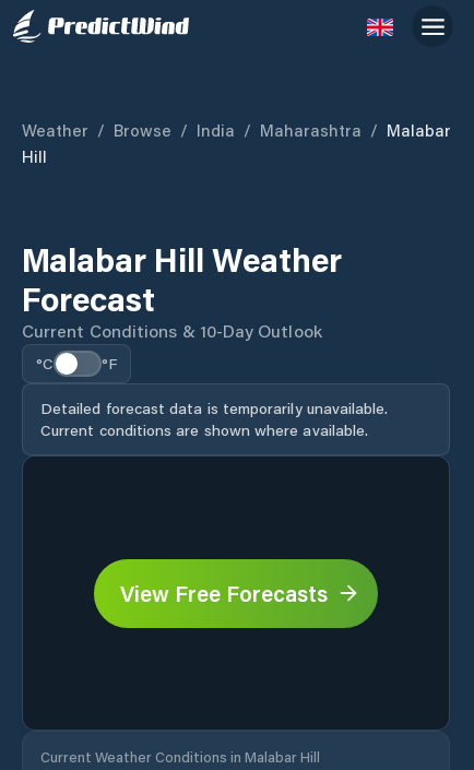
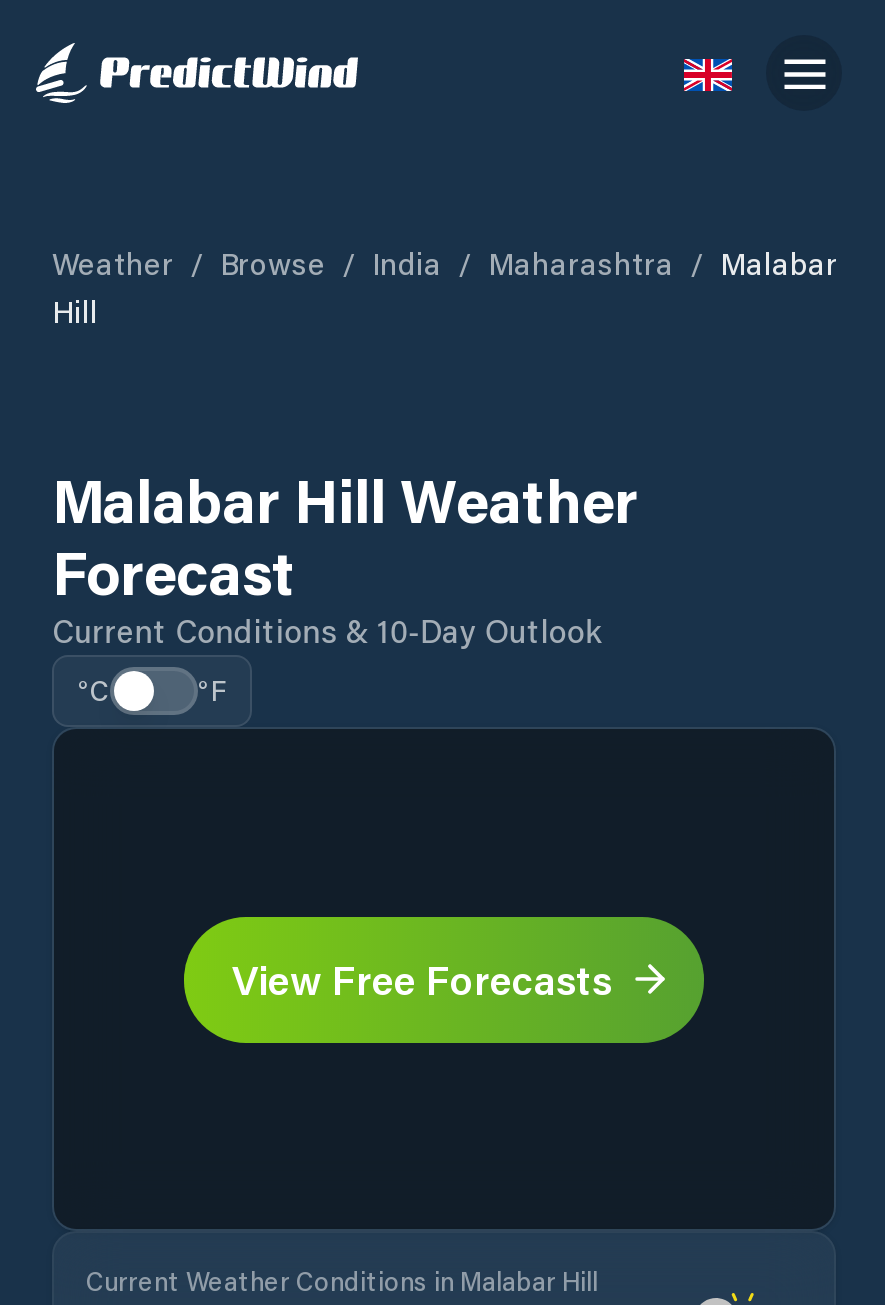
- Detailed forecast data is temporarily unavailable.
- Current conditions are shown where available.
